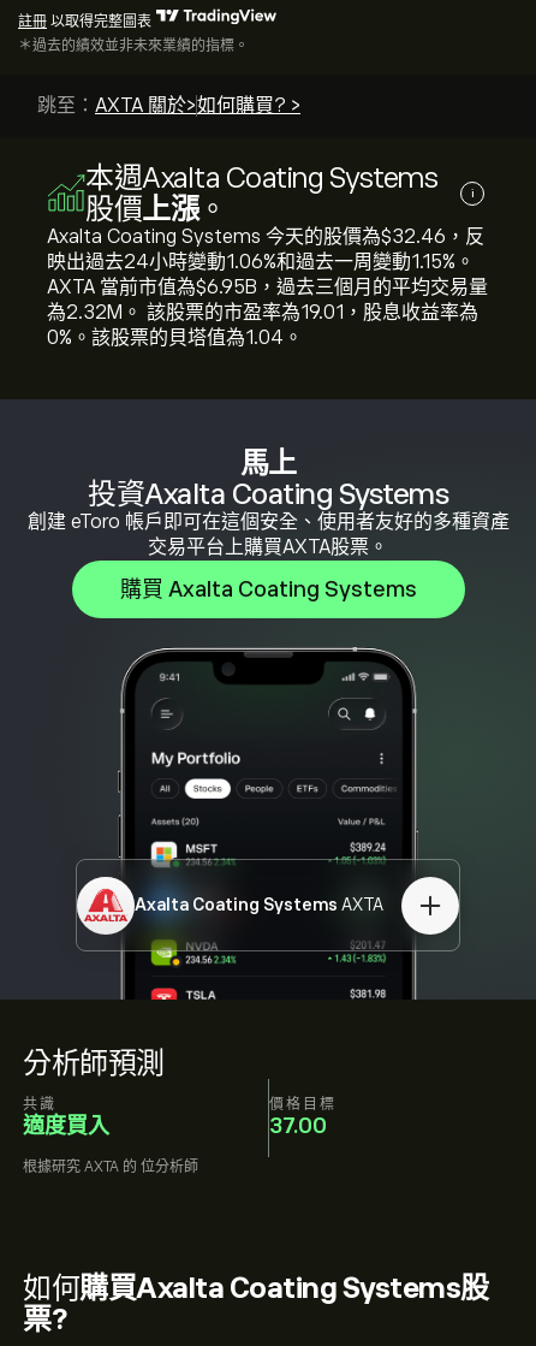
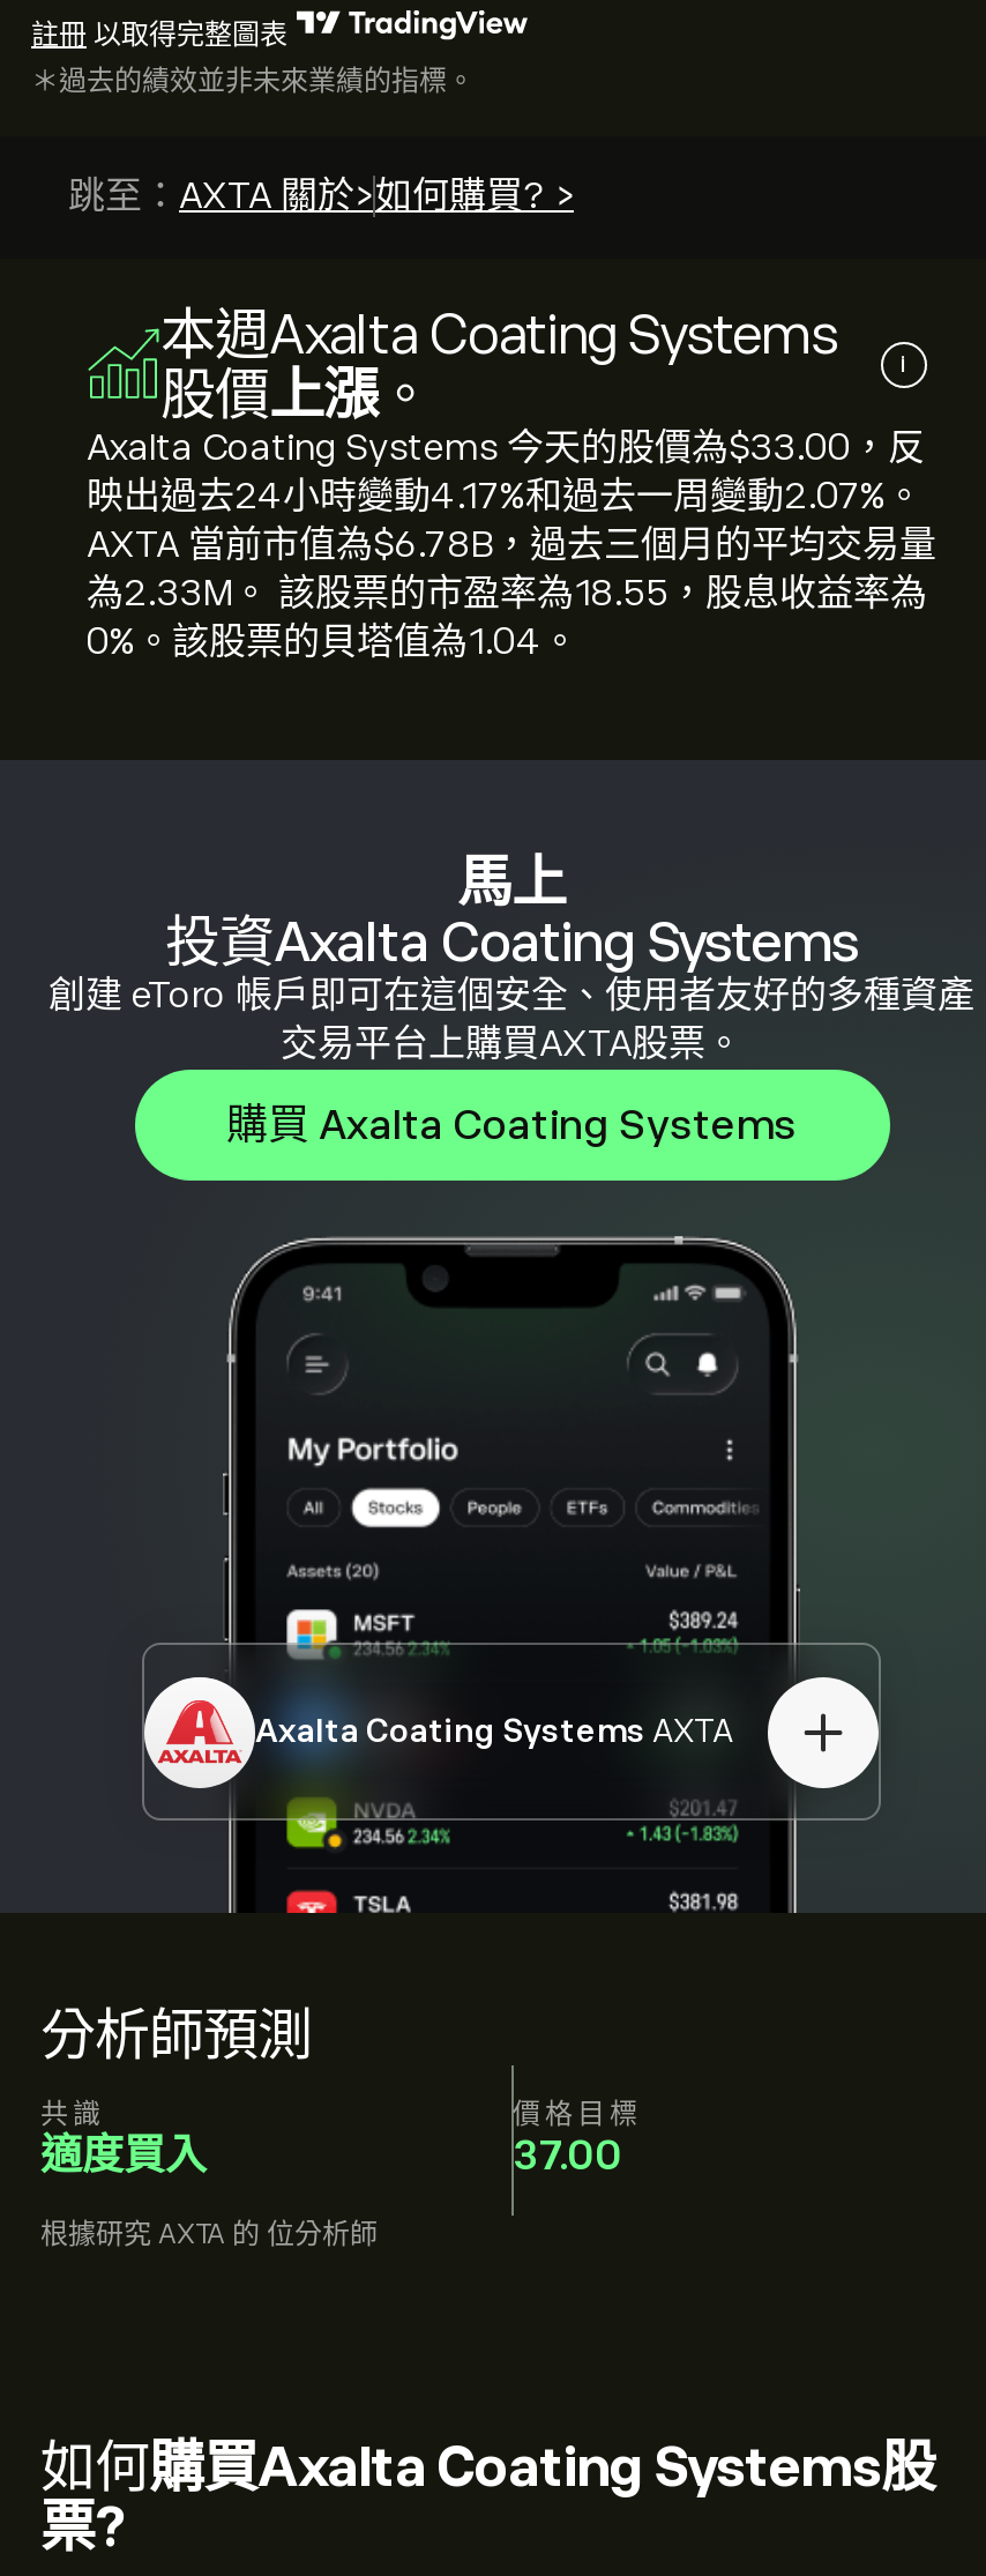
- Axalta Coating Systems 今天的股價為$32.46，反
+ Axalta Coating Systems 今天的股價為$33.00，反

- 映出過去24小時變動1.06%和過去一周變動1.15%。
+ 映出過去24小時變動4.17%和過去一周變動2.07%。

- AXTA 當前市值為$6.95B，過去三個月的平均交易量
+ AXTA 當前市值為$6.78B，過去三個月的平均交易量

- 為2.32M。 該股票的市盈率為19.01，股息收益率為
+ 為2.33M。 該股票的市盈率為18.55，股息收益率為
